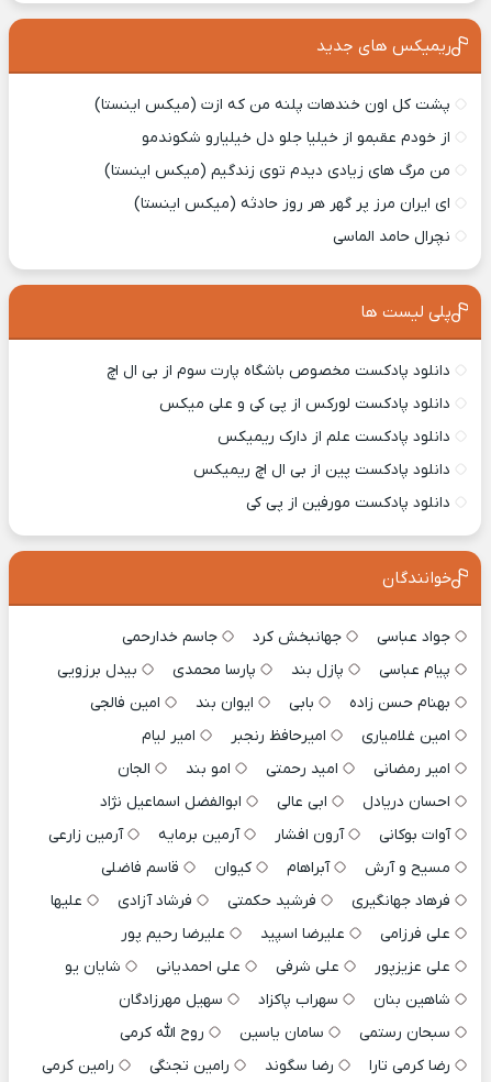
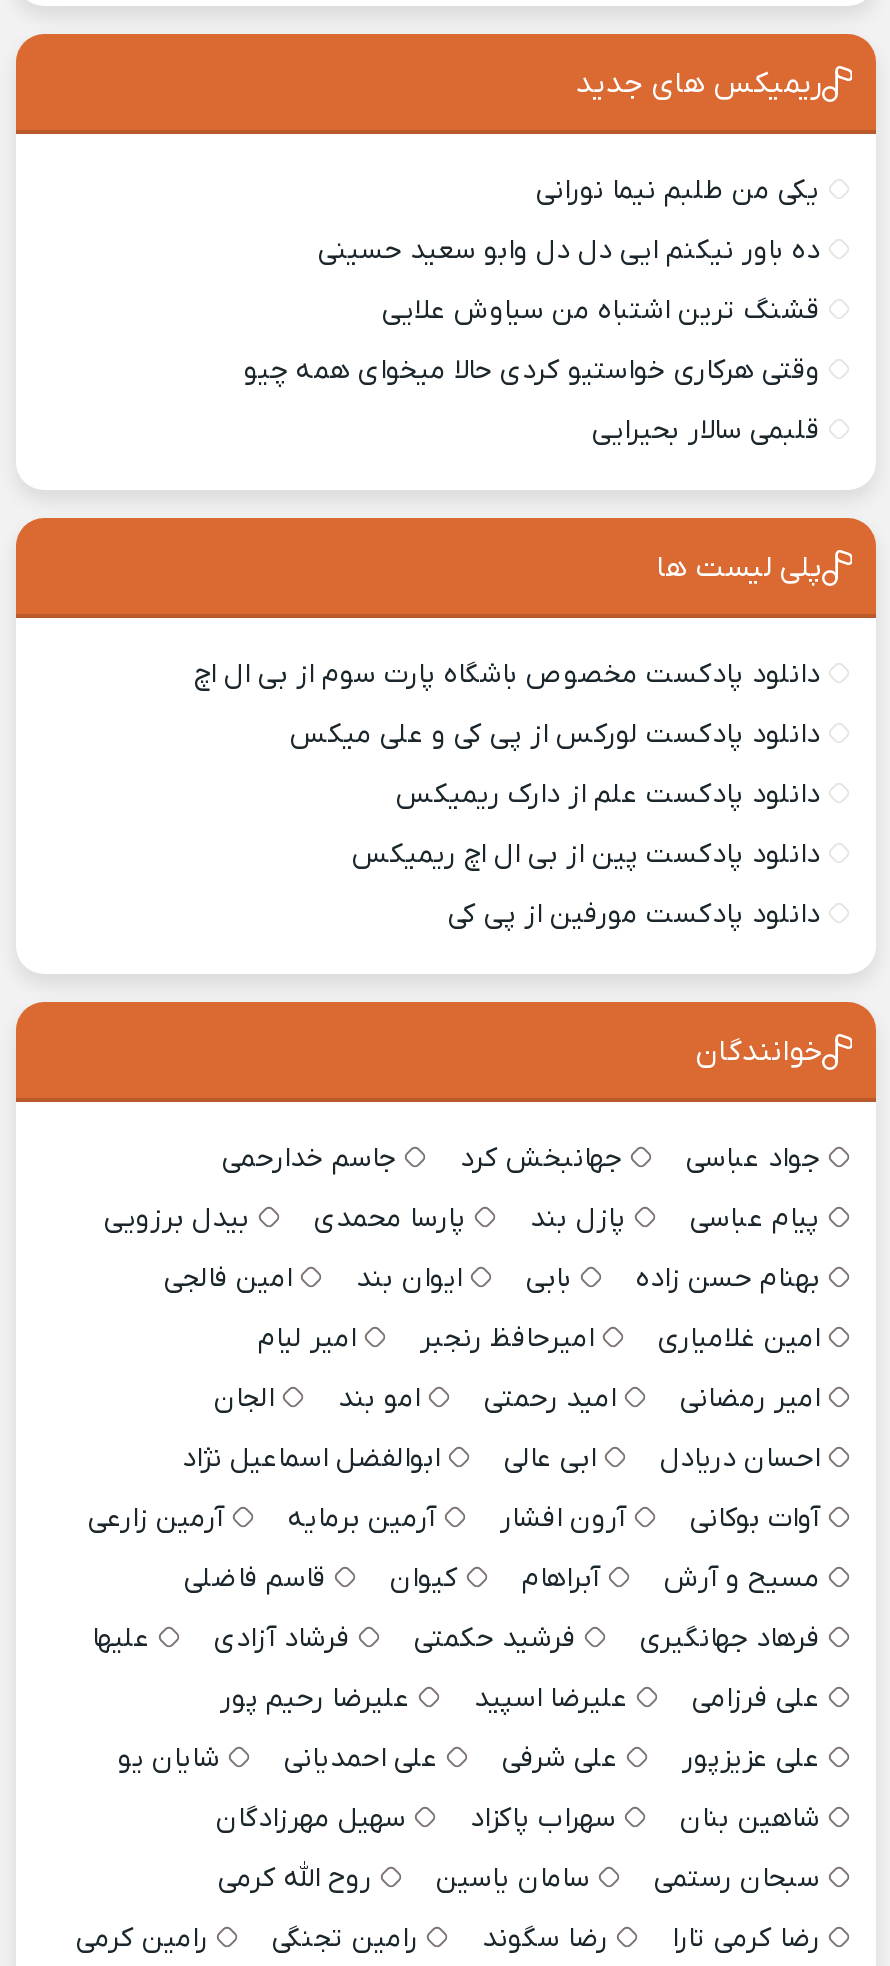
- پشت کل اون خندهات پلنه من که ازت (میکس اینستا)
+ یکی من طلبم نیما نورانی

- از خودم عقبمو از خیلیا جلو دل خیلیارو شکوندمو
+ ده باور نیکنم ایی دل دل وابو سعید حسینی

- من مرگ های زیادی دیدم توی زندگیم (میکس اینستا)
+ قشنگ ترین اشتباه من سیاوش علایی

- ای ایران مرز پر گهر هر روز حادثه (میکس اینستا)
+ وقتی هرکاری خواستیو کردی حالا میخوای همه چیو

- نچرال حامد الماسی
+ قلبمی سالار بحیرایی
